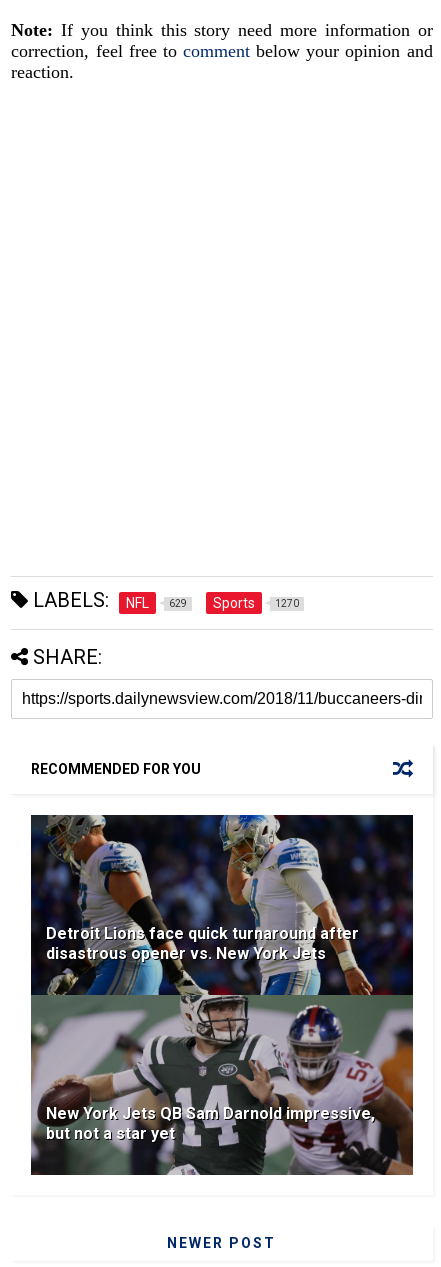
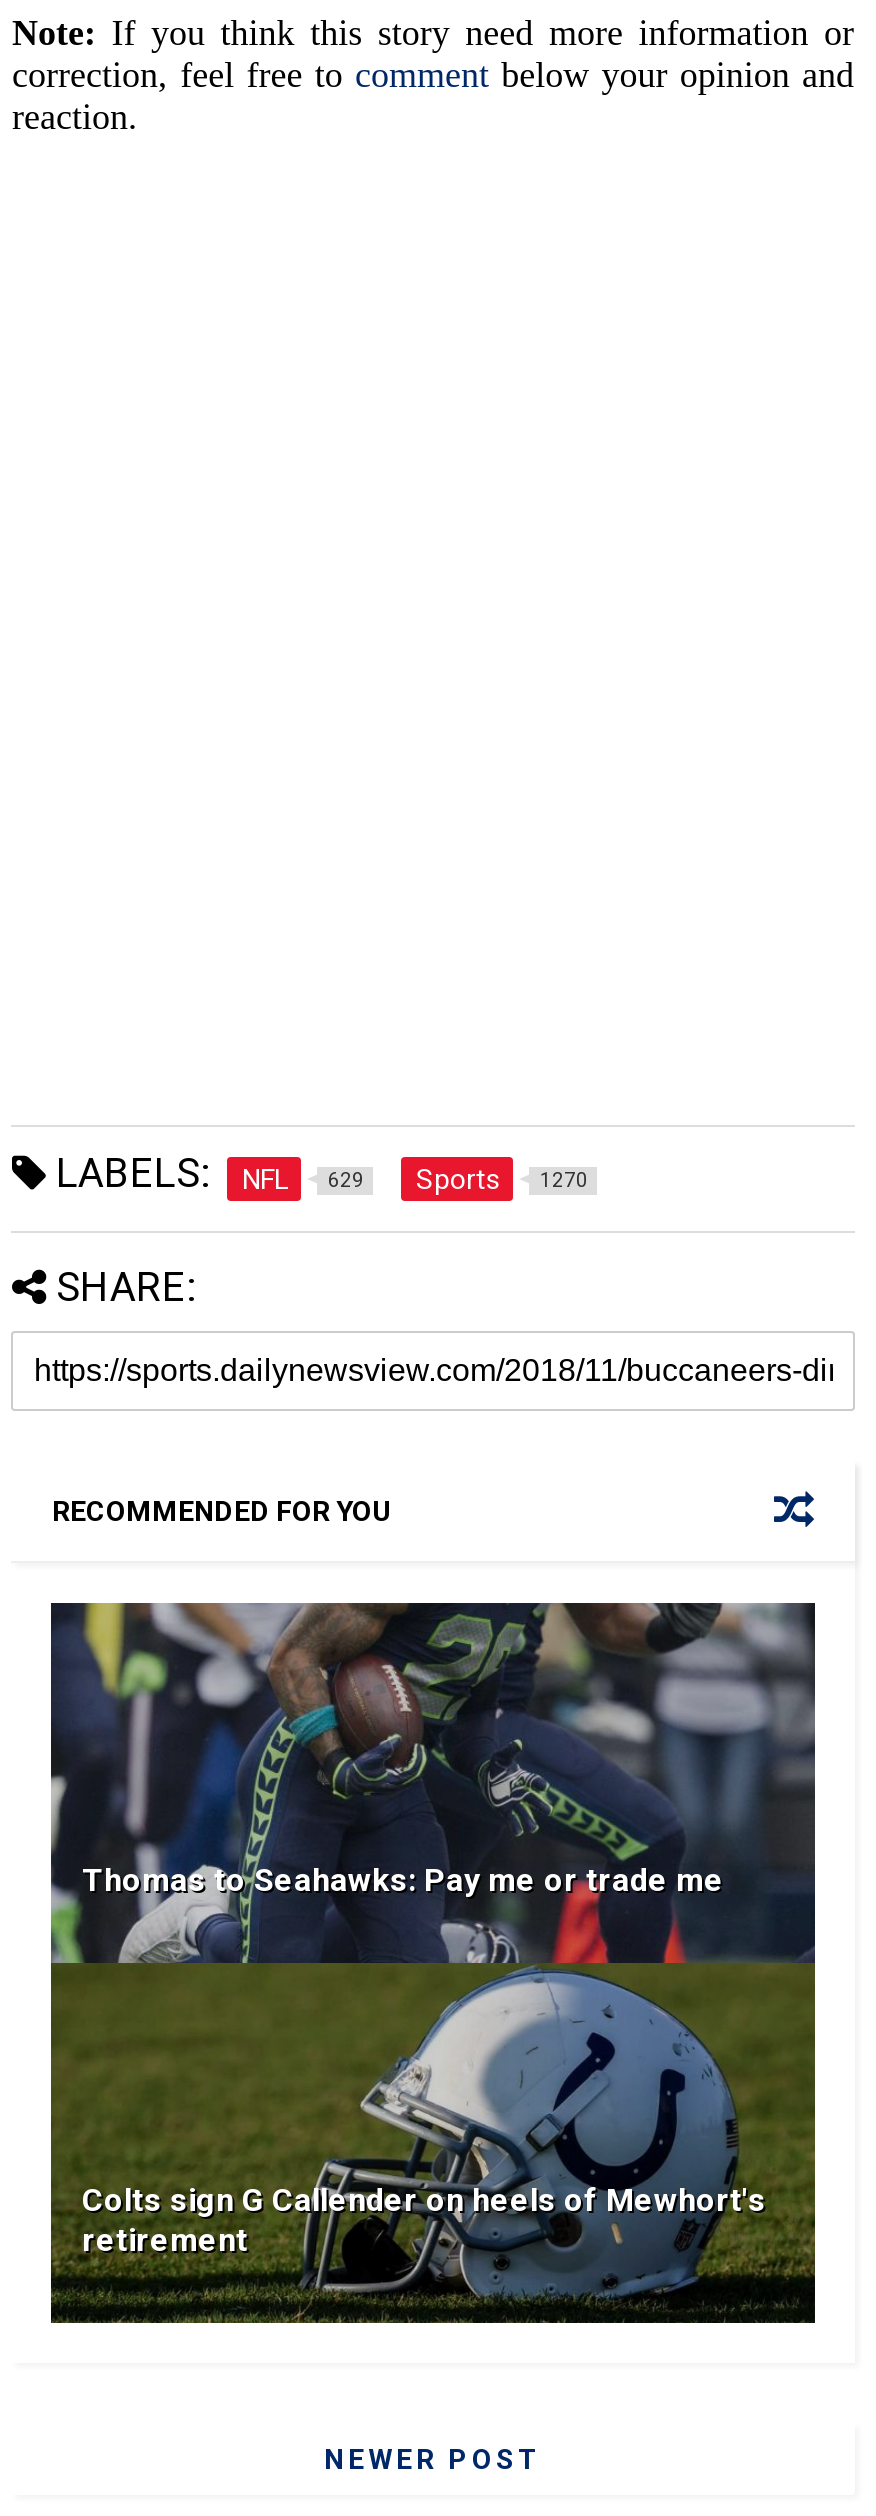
- [image]
- Detroit Lions face quick turnaround after
- disastrous opener vs. New York Jets
+ [image]
+ Thomas to Seahawks: Pay me or trade me

- New York Jets QB Sam Darnold impressive,
- but not a star yet
+ Colts sign G Callender on heels of Mewhort's
+ retirement
